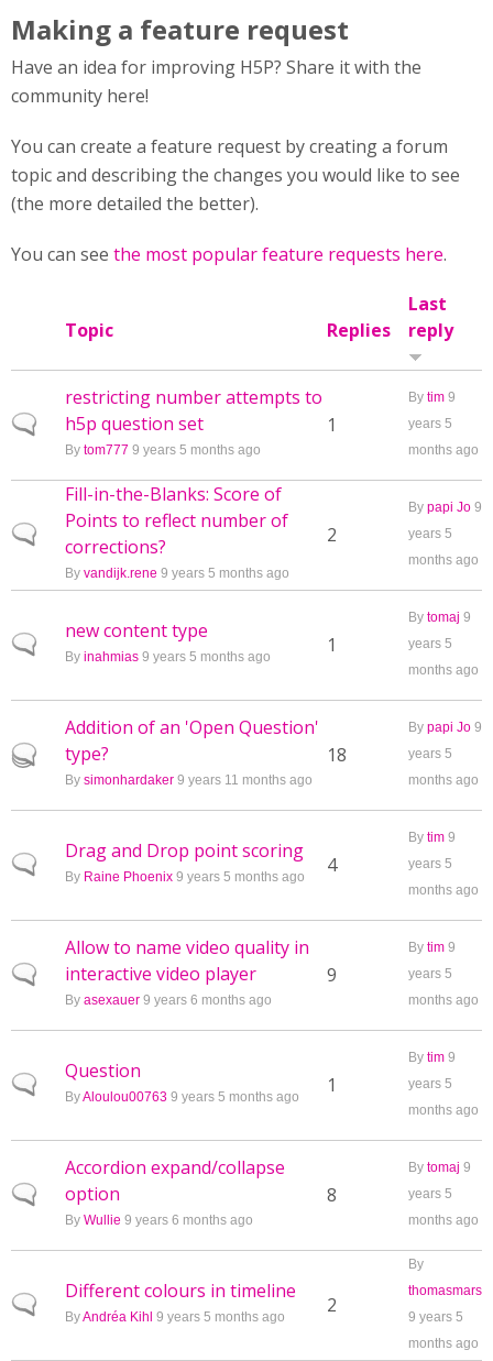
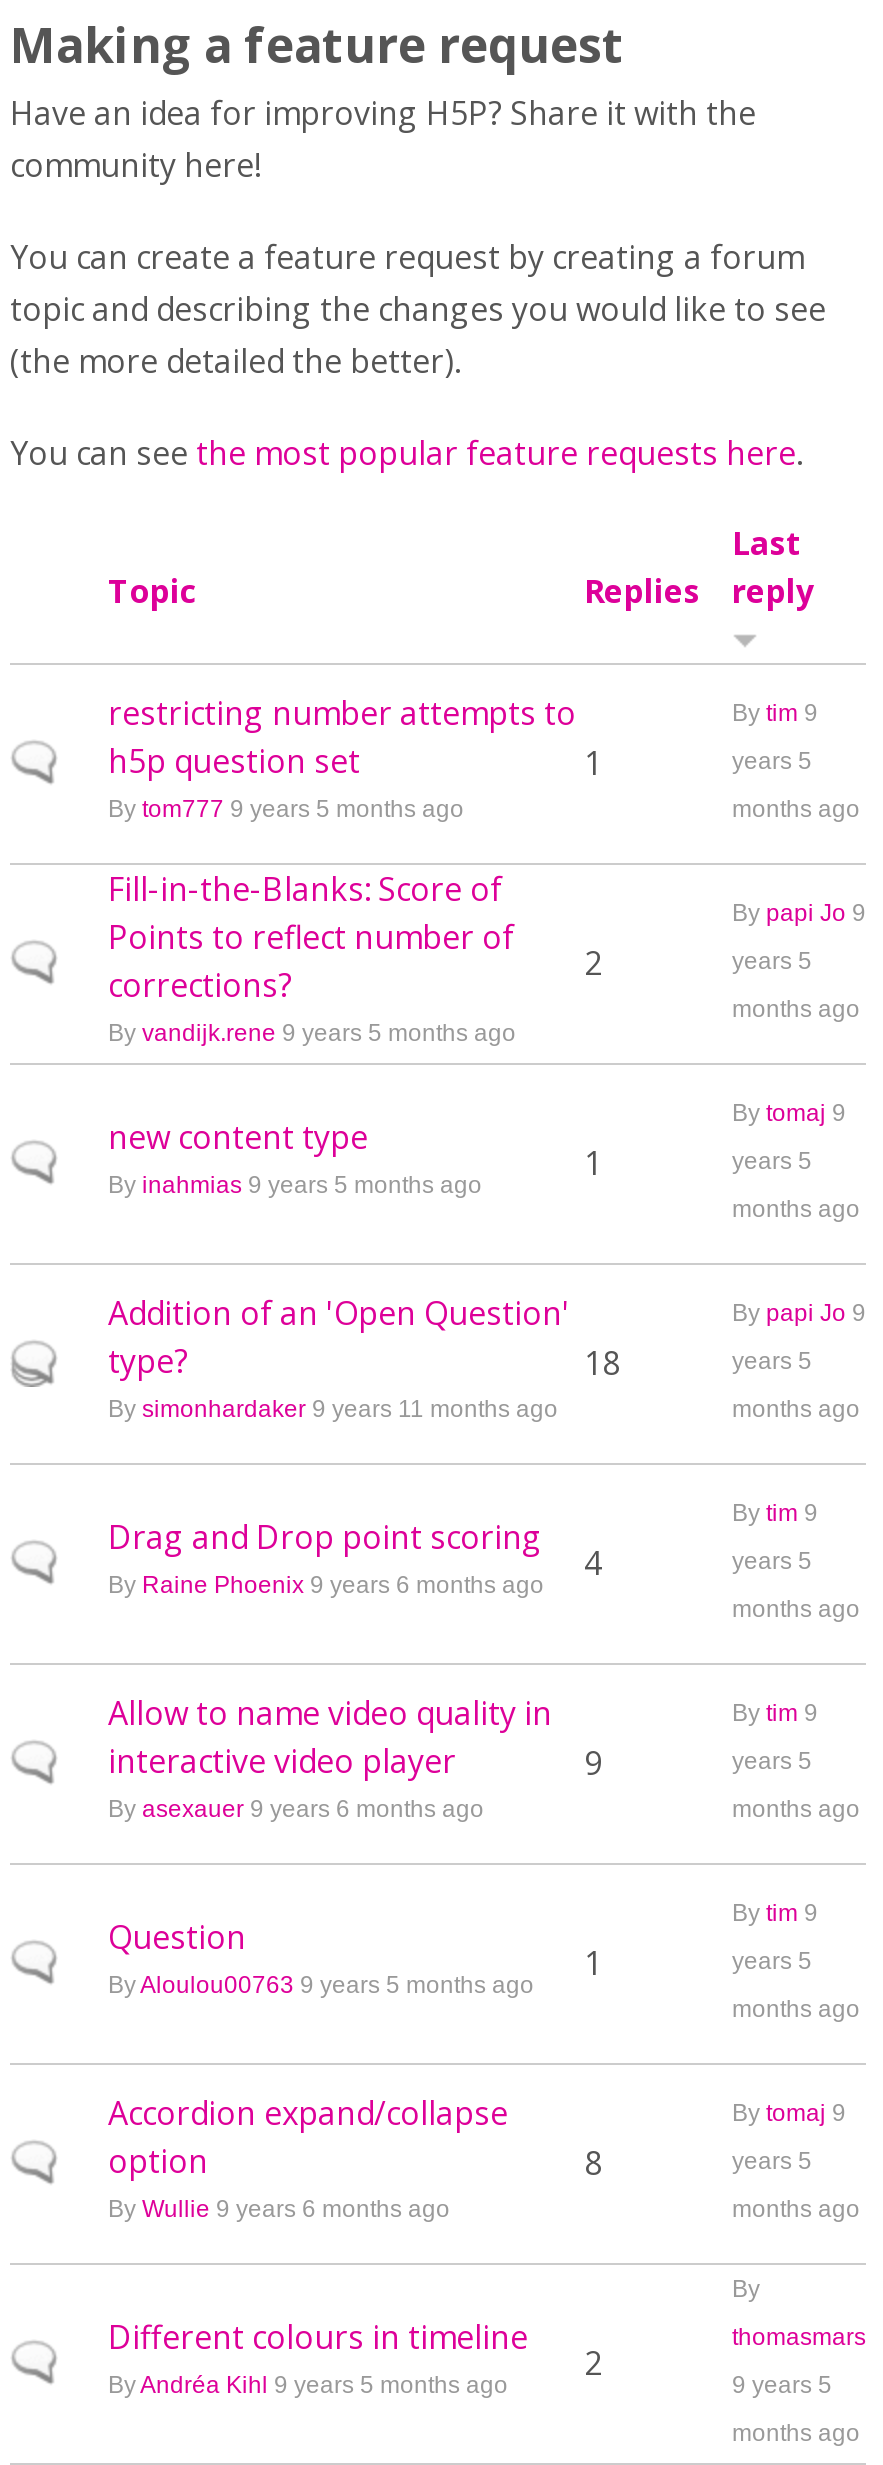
- By Raine Phoenix 9 years 5 months ago
+ By Raine Phoenix 9 years 6 months ago
